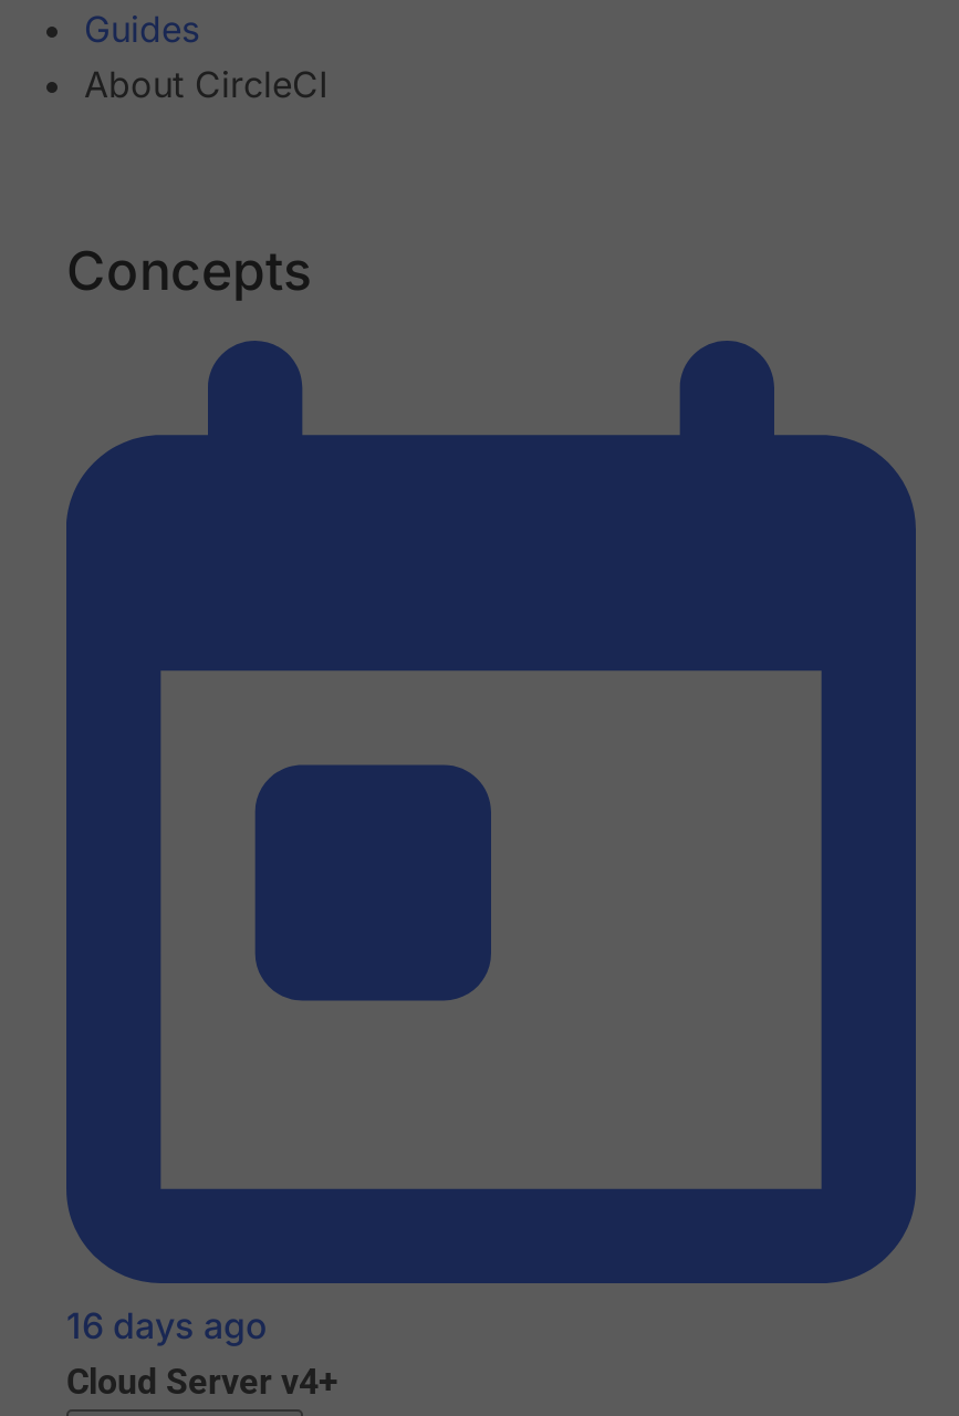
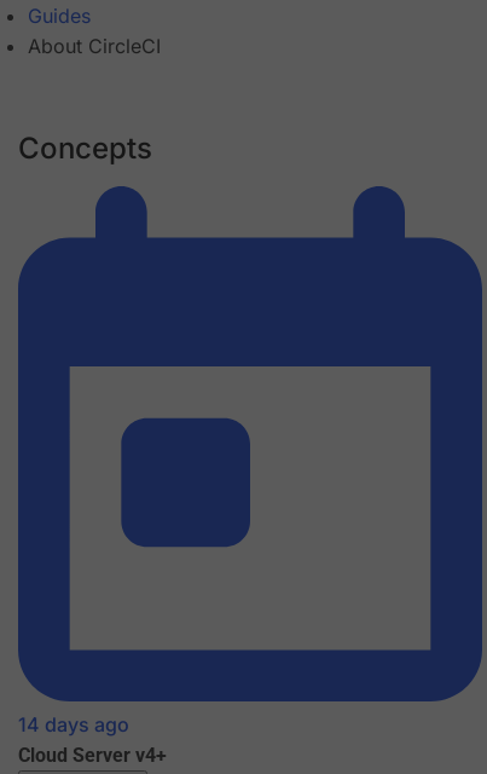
- 16 days ago
+ 14 days ago
